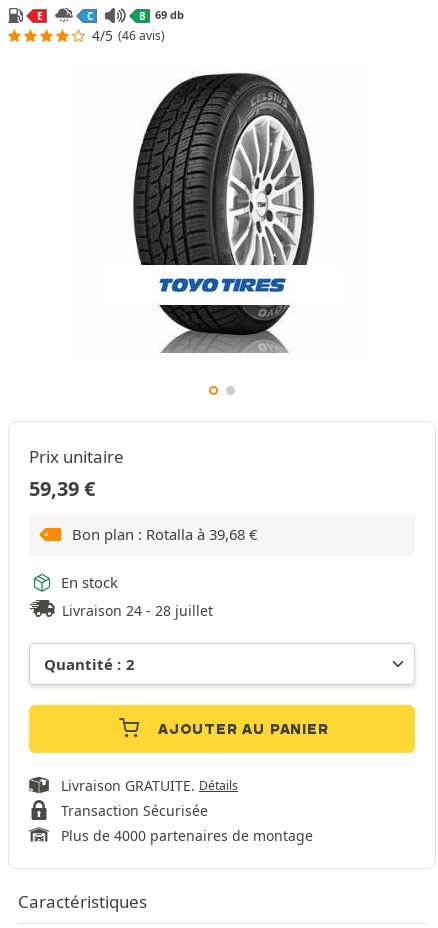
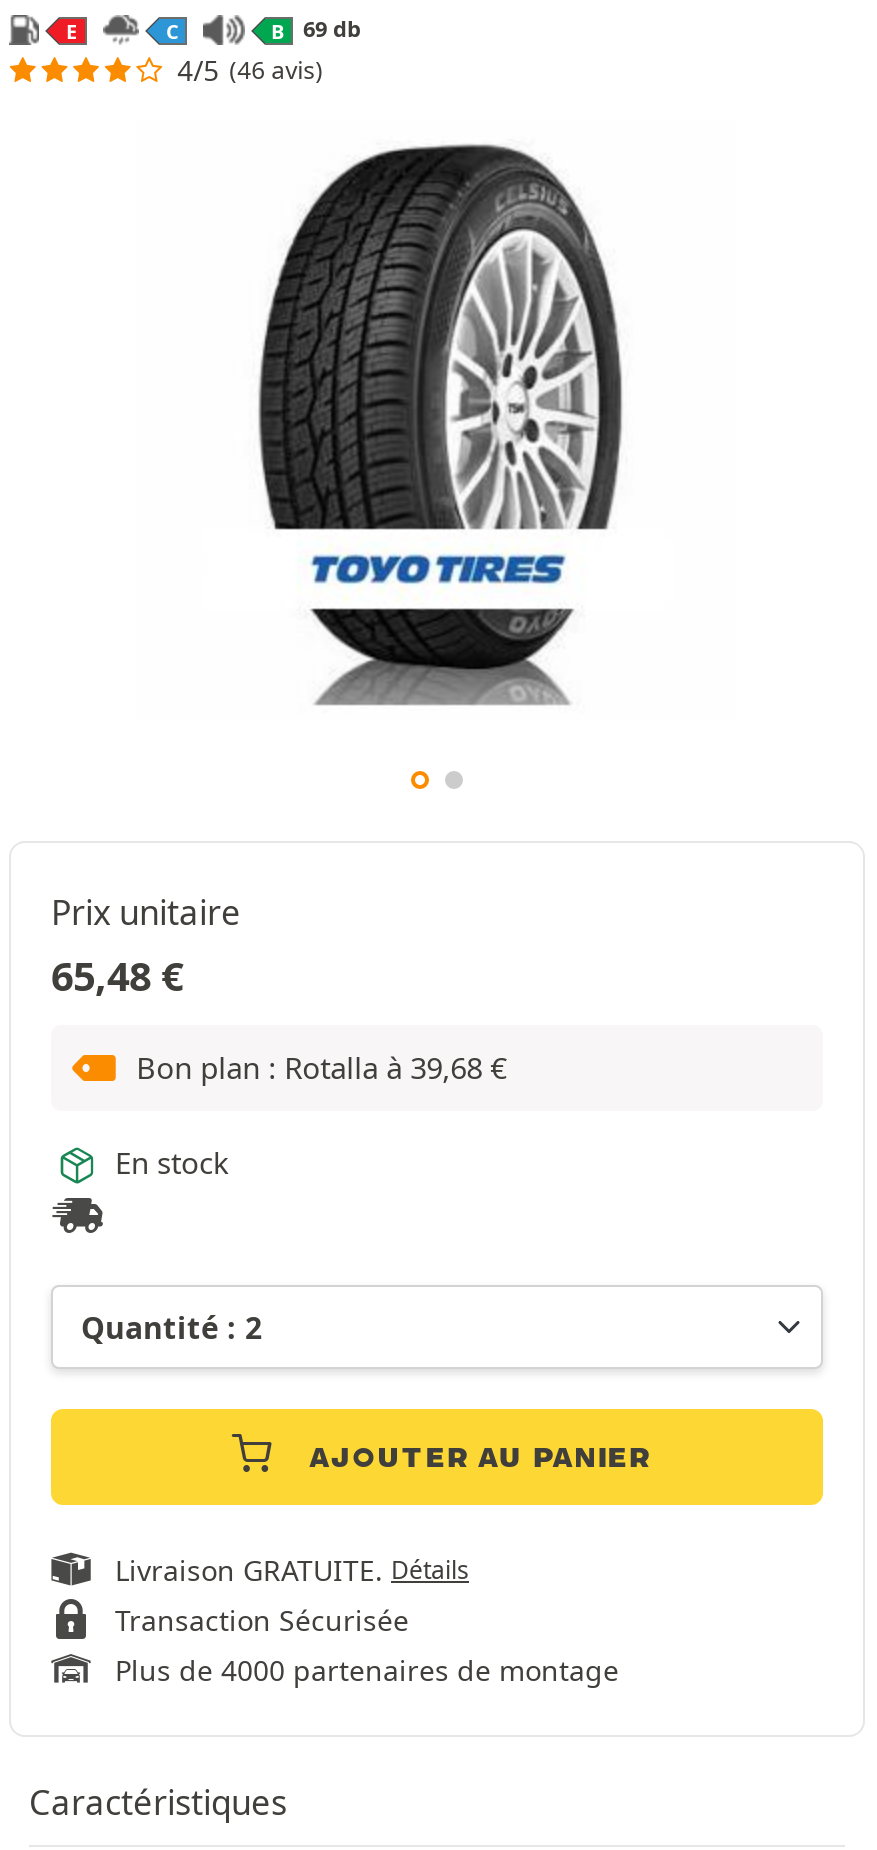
- 59,39 €
+ 65,48 €

- Livraison 24 - 28 juillet
